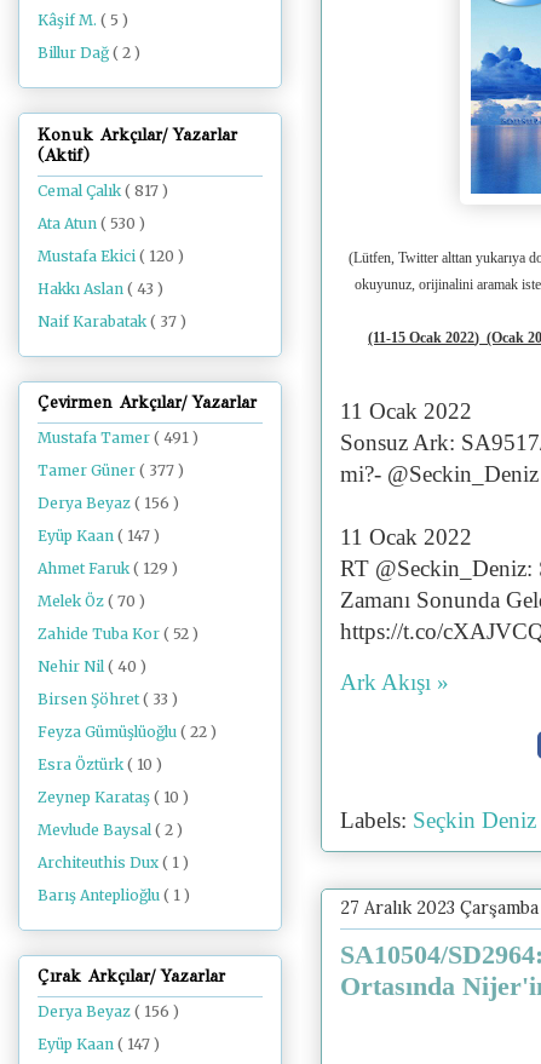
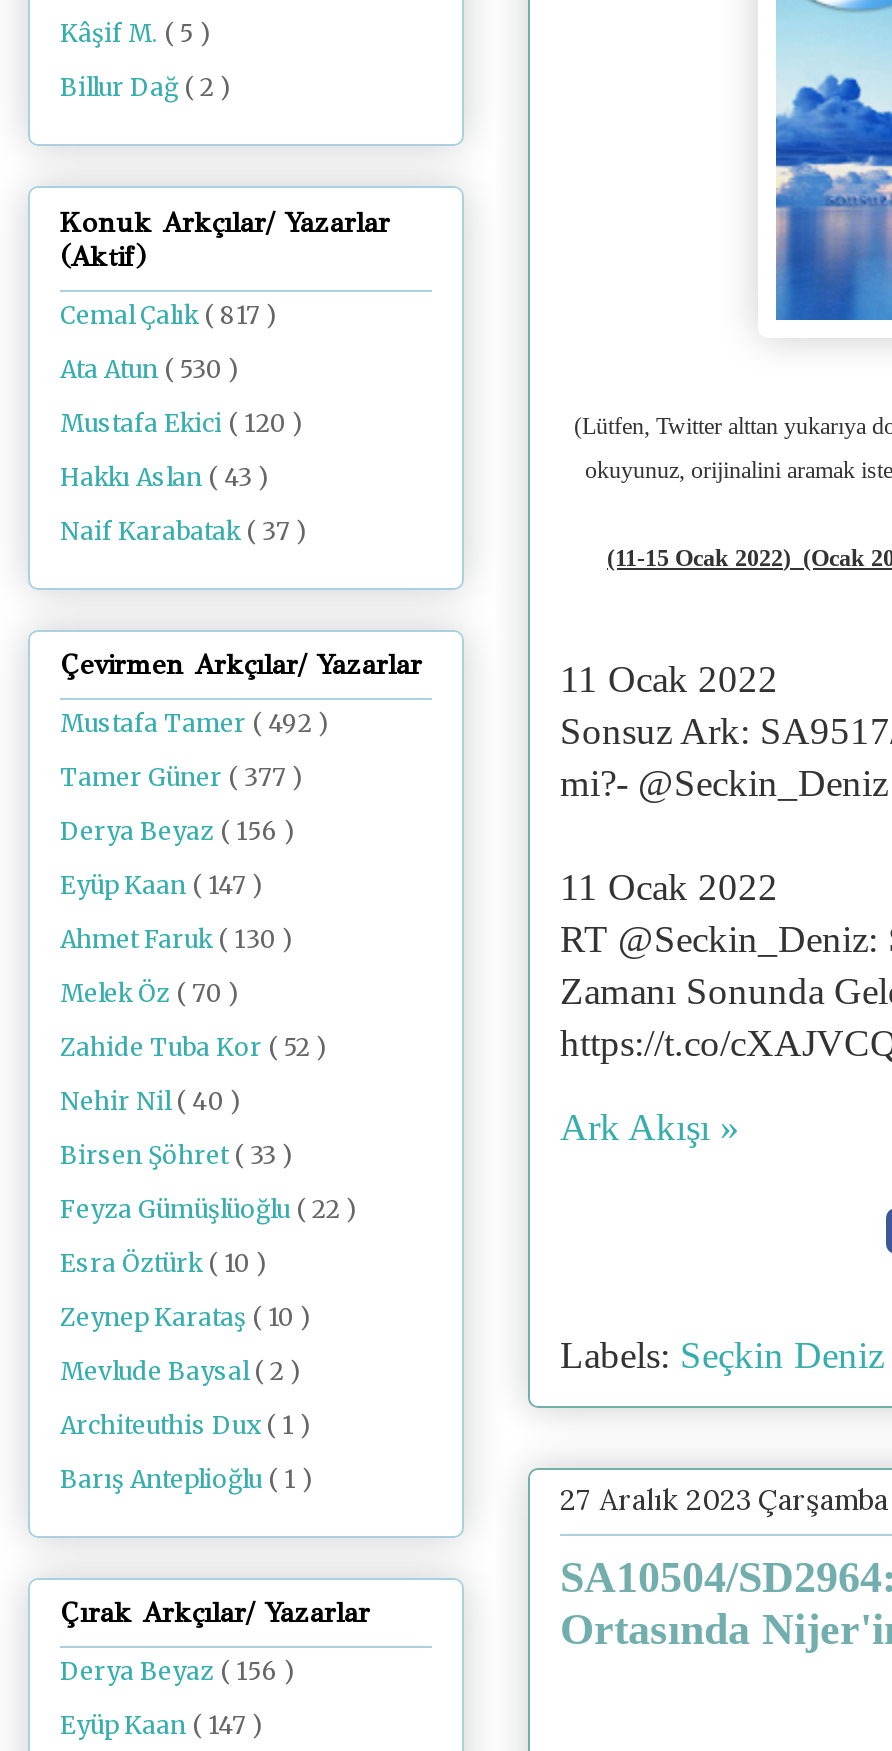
- Mustafa Tamer ( 491 )
+ Mustafa Tamer ( 492 )

- Ahmet Faruk ( 129 )
+ Ahmet Faruk ( 130 )
